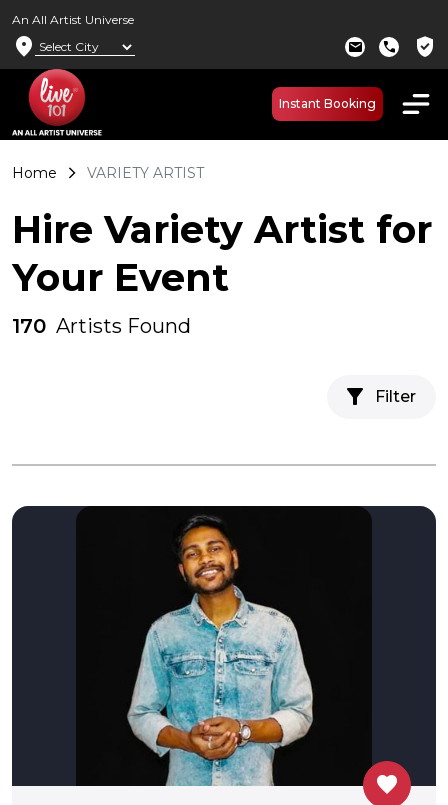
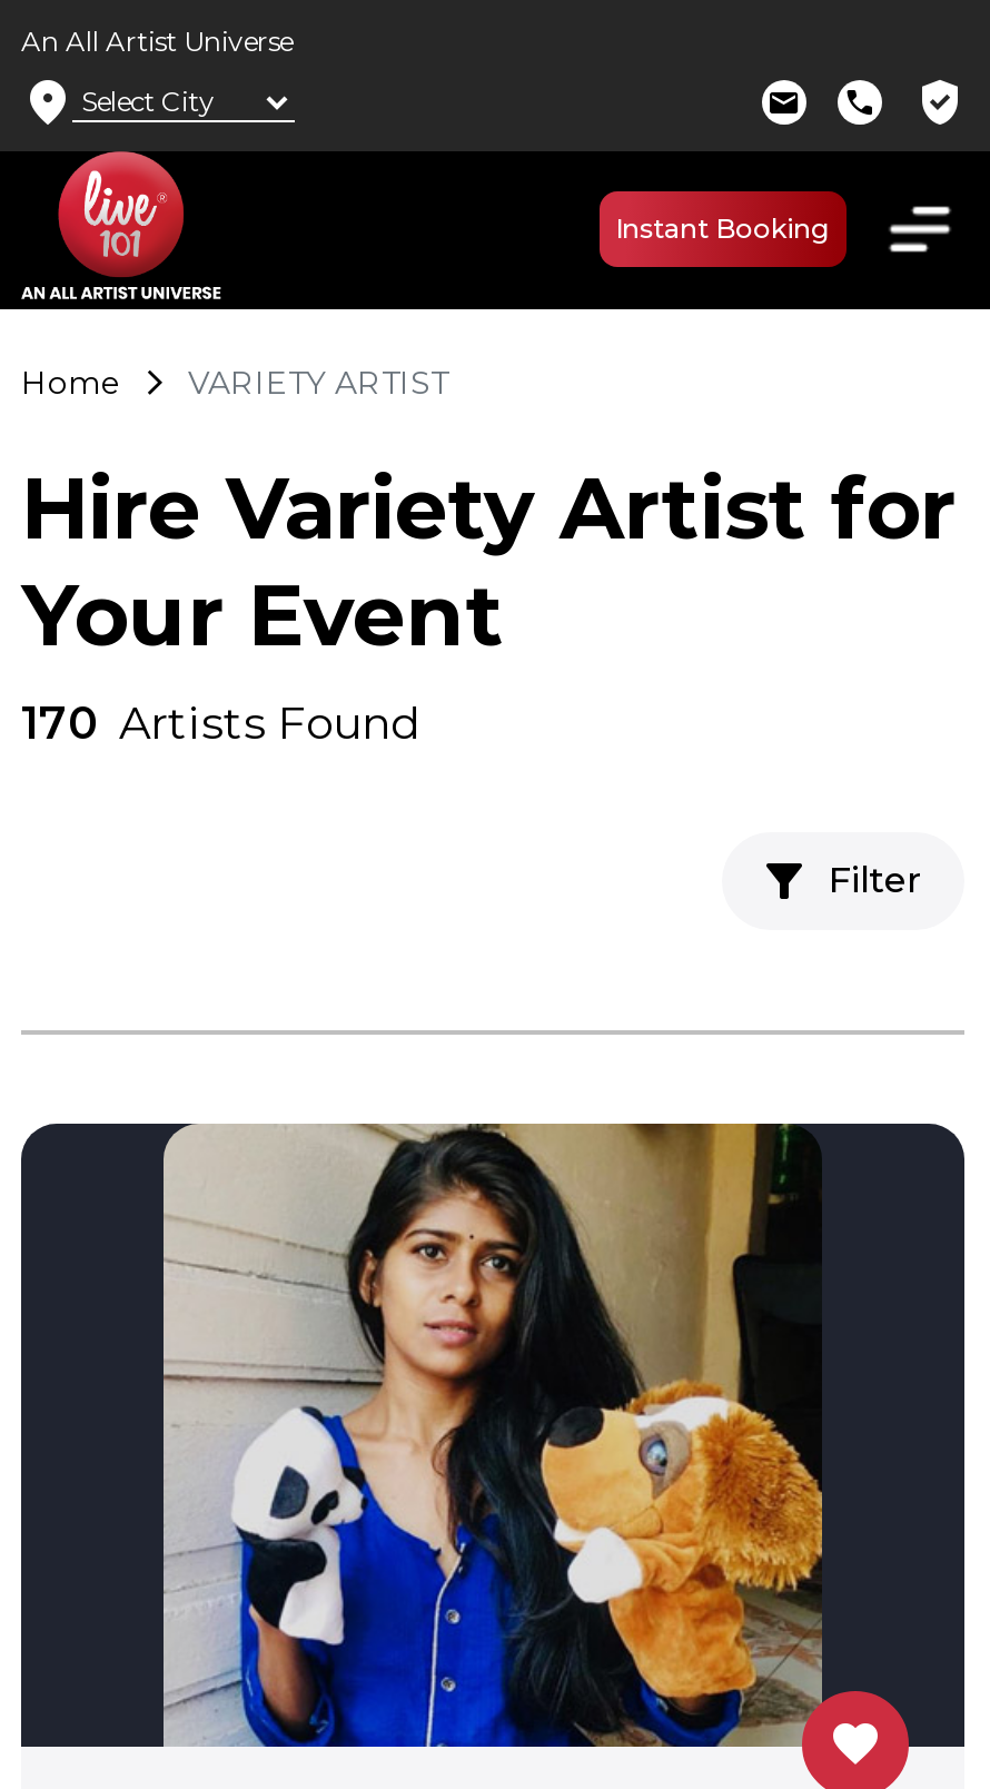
- [image]
+ [image]
